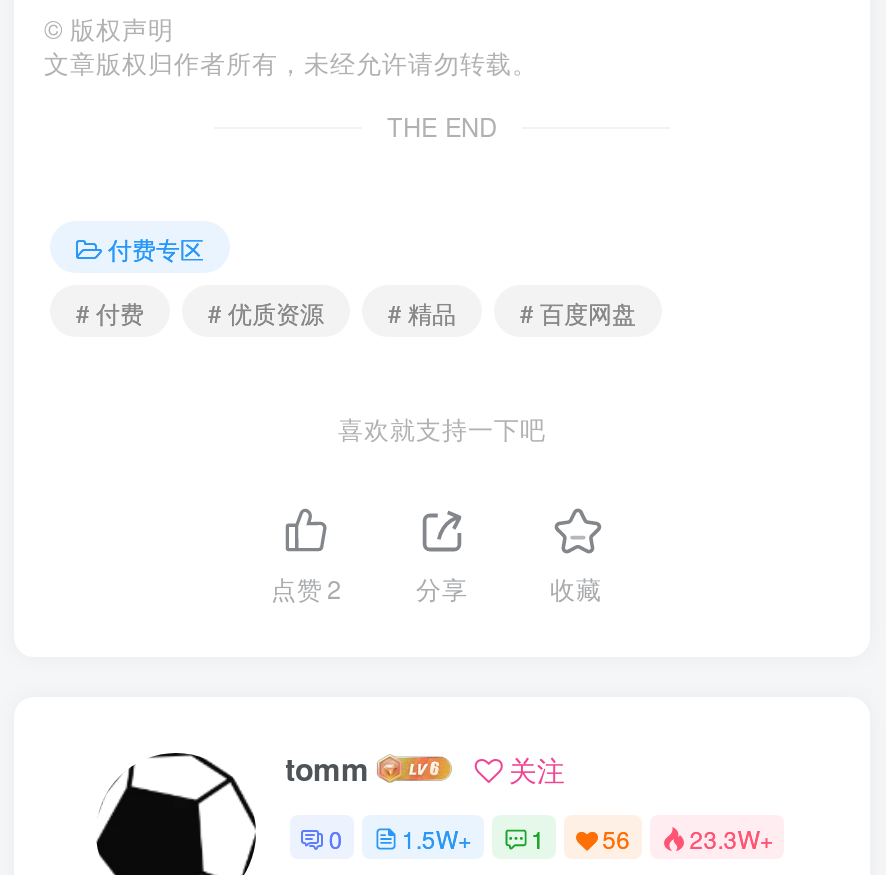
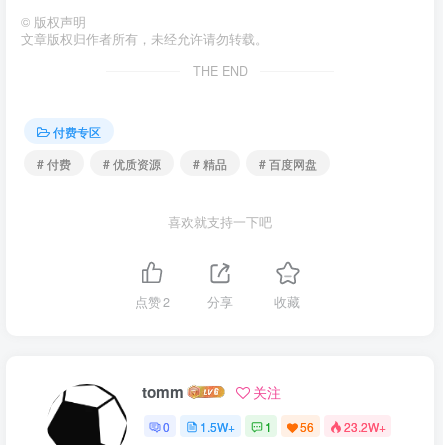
- 0 1.5W+ 1 56 23.3W+
+ 0 1.5W+ 1 56 23.2W+
